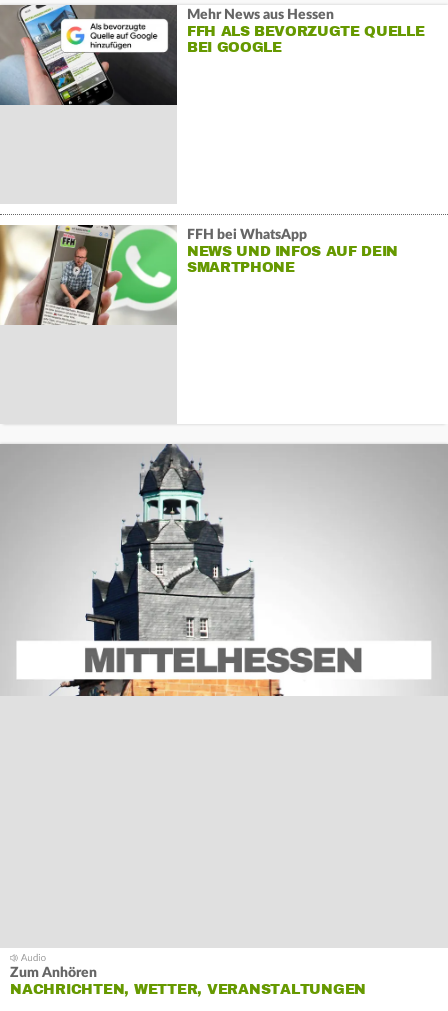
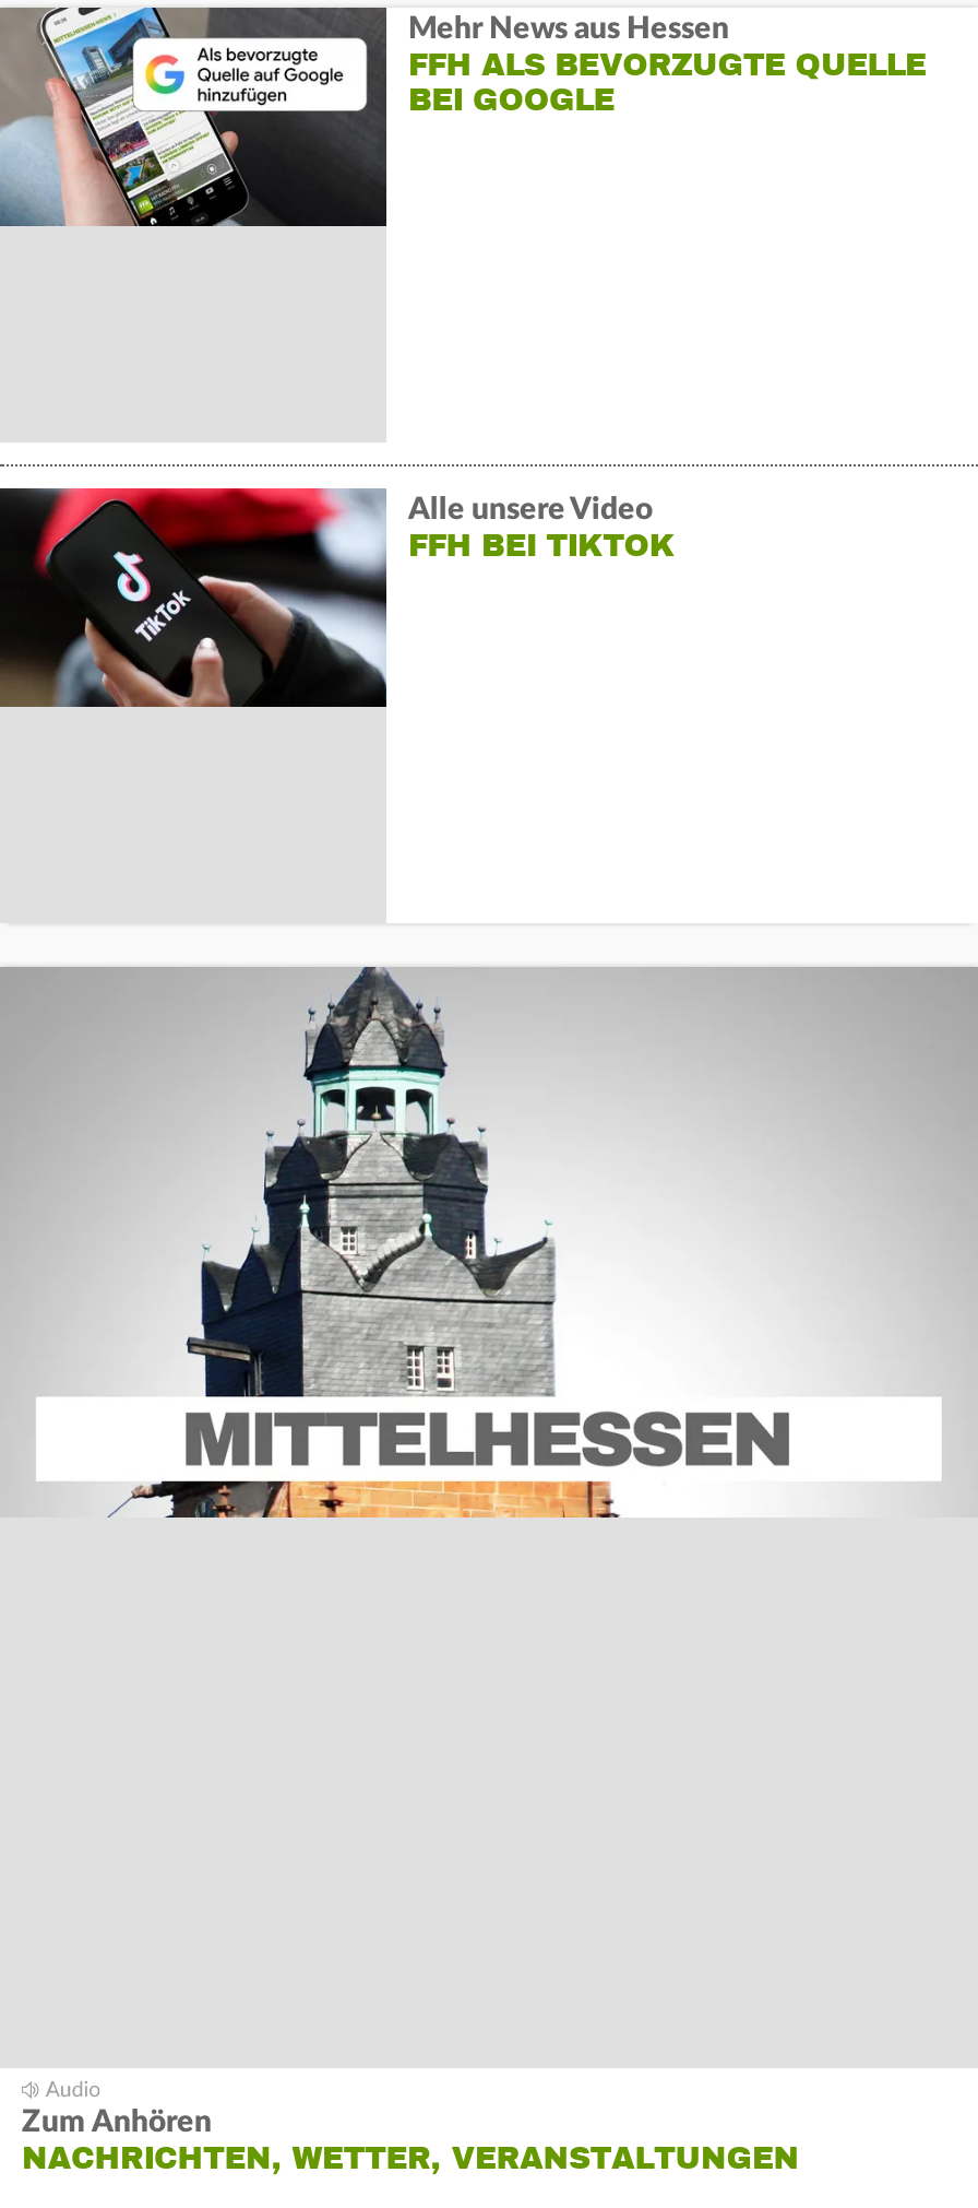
- [image]
- FFH bei WhatsApp
- NEWS UND INFOS AUF DEIN
- SMARTPHONE
+ [image]
+ Alle unsere Video
+ FFH BEI TIKTOK
